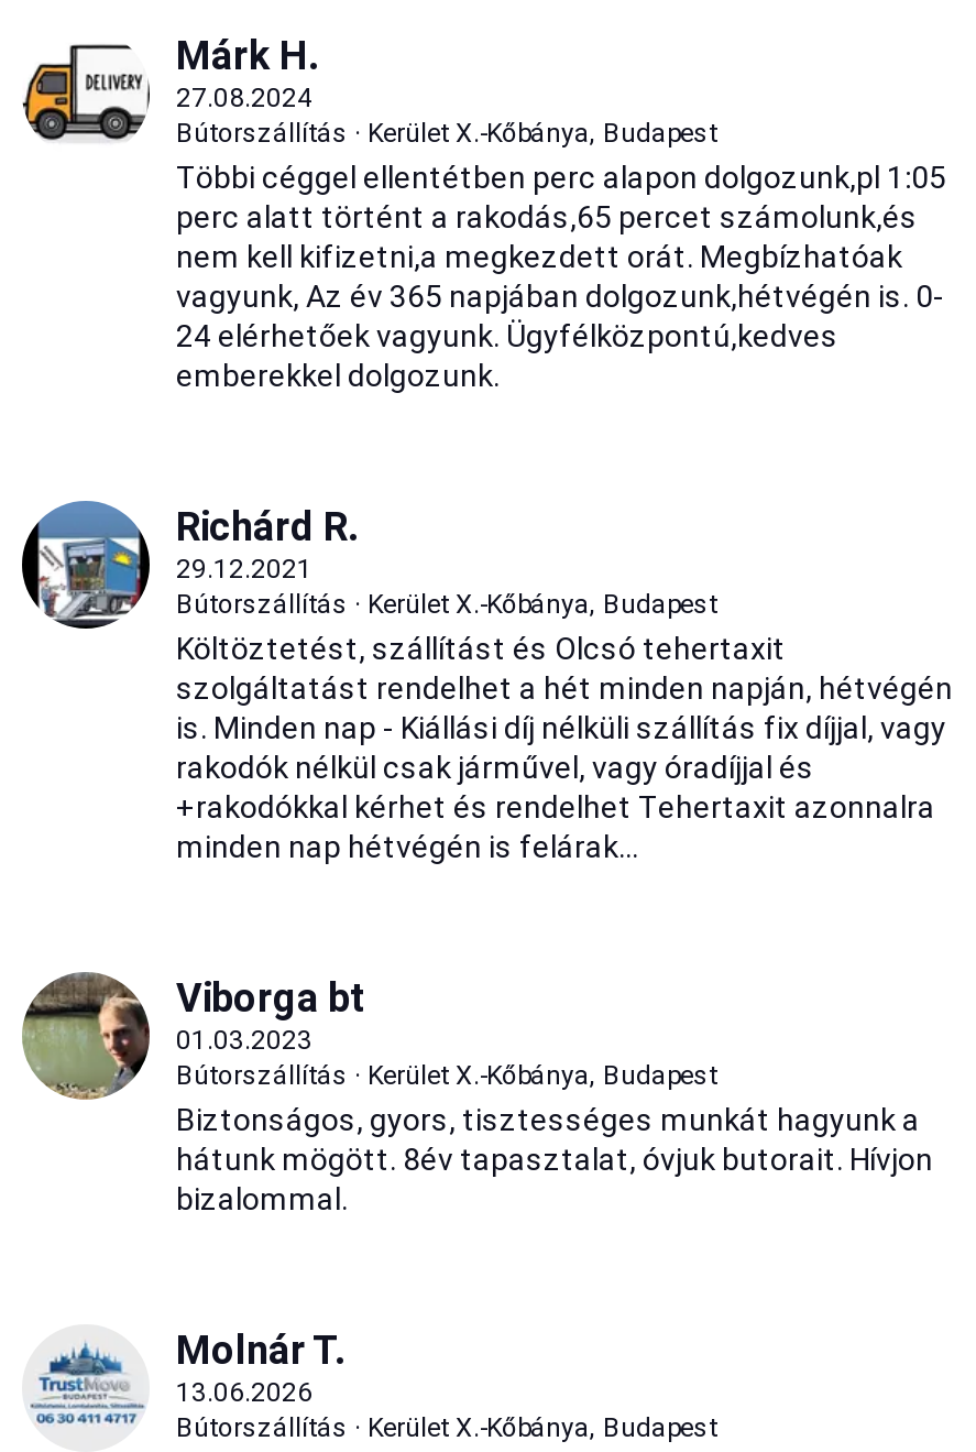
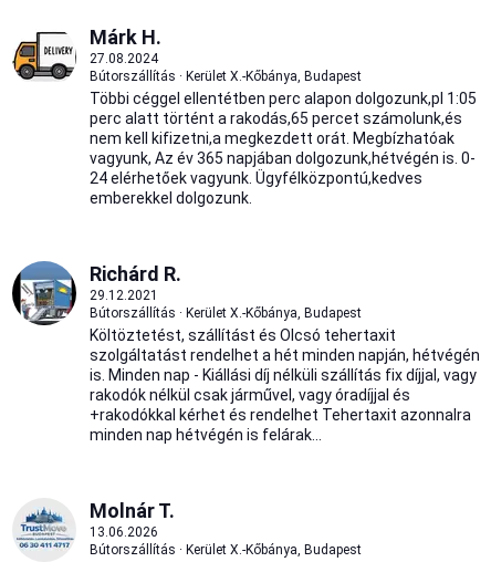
- [image]
- Viborga bt
- 01.03.2023
- Bútorszállítás · Kerület X.-Kőbánya, Budapest
- Biztonságos, gyors, tisztességes munkát hagyunk a
- hátunk mögött. 8év tapasztalat, óvjuk butorait. Hívjon
- bizalommal.
